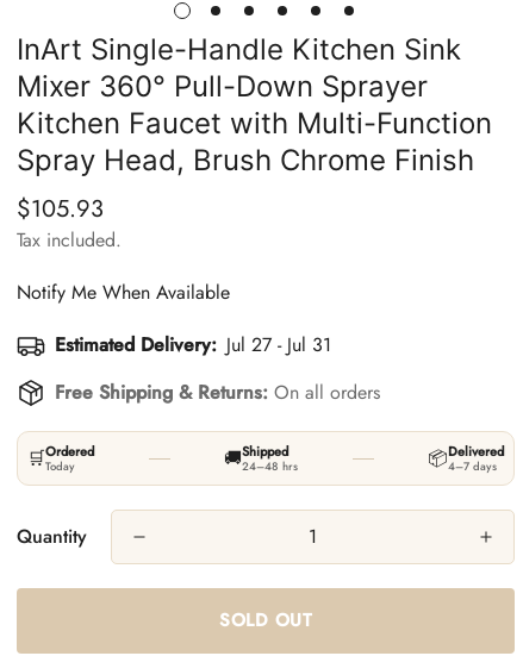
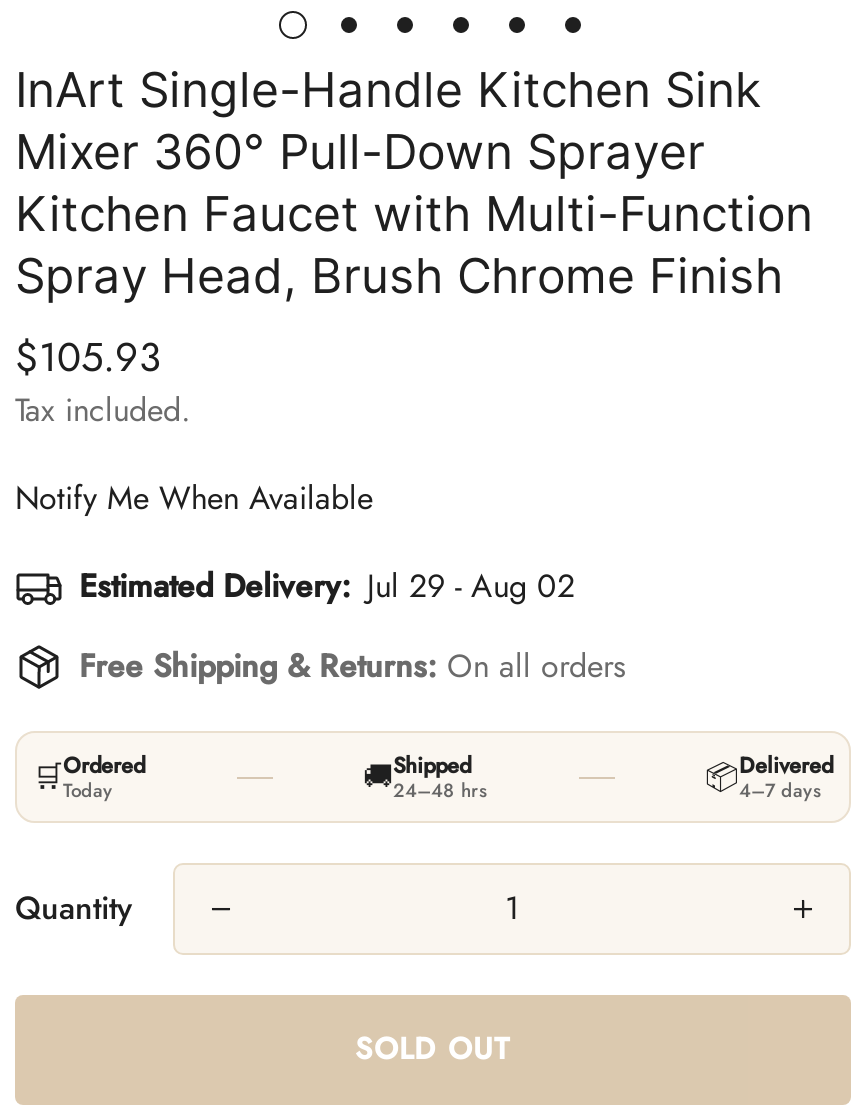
- Estimated Delivery: Jul 27 - Jul 31
+ Estimated Delivery: Jul 29 - Aug 02
